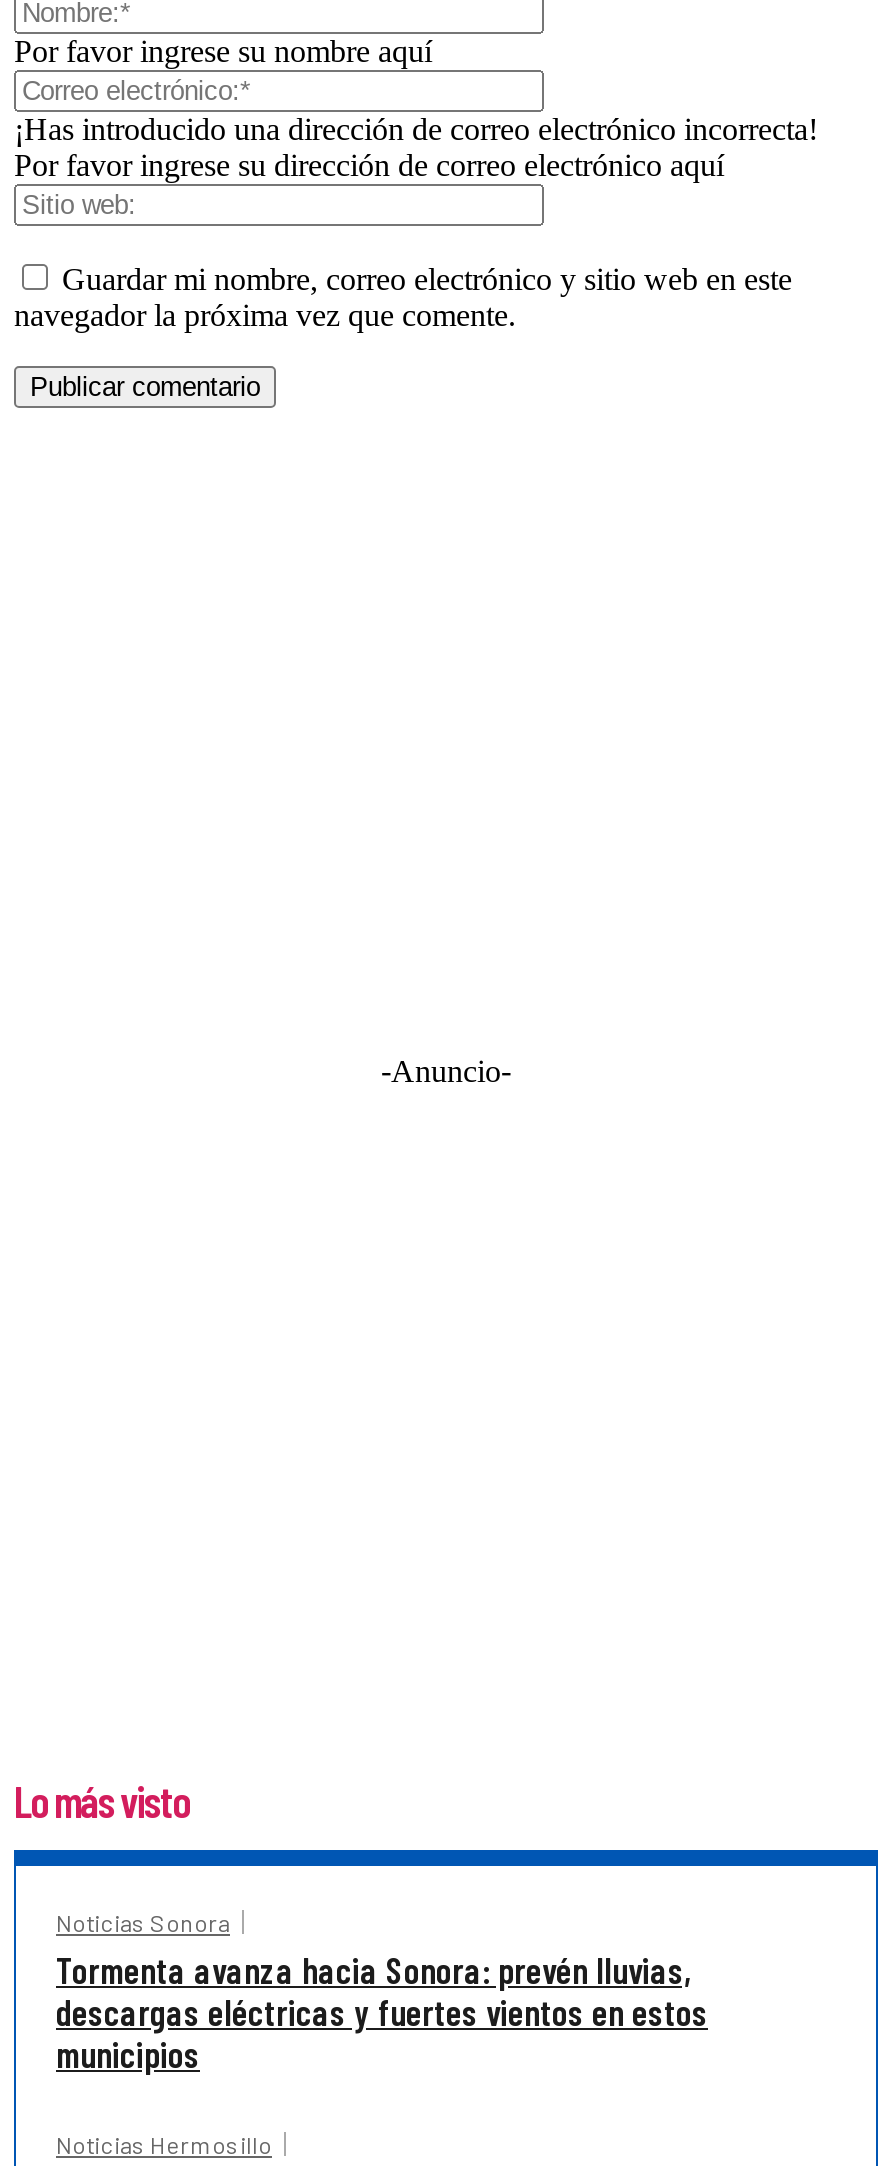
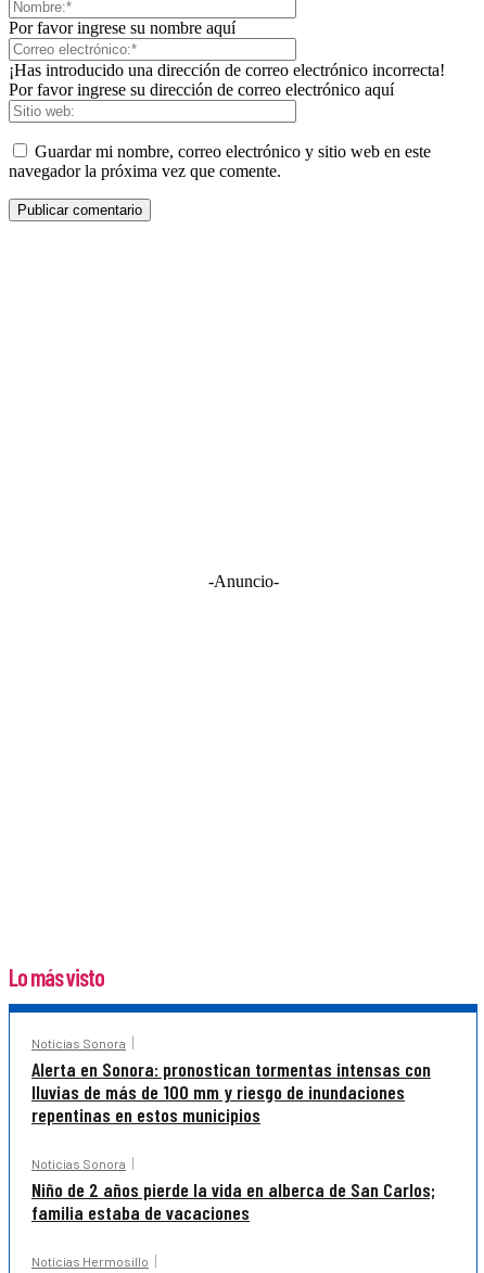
- Tormenta avanza hacia Sonora: prevén lluvias,
- descargas eléctricas y fuertes vientos en estos
- municipios
+ Alerta en Sonora: pronostican tormentas intensas con
+ lluvias de más de 100 mm y riesgo de inundaciones
+ repentinas en estos municipios
+ Noticias Sonora
+ Niño de 2 años pierde la vida en alberca de San Carlos;
+ familia estaba de vacaciones
